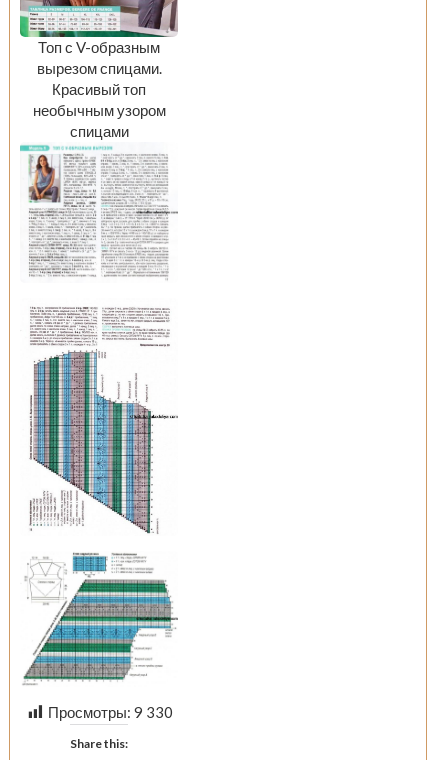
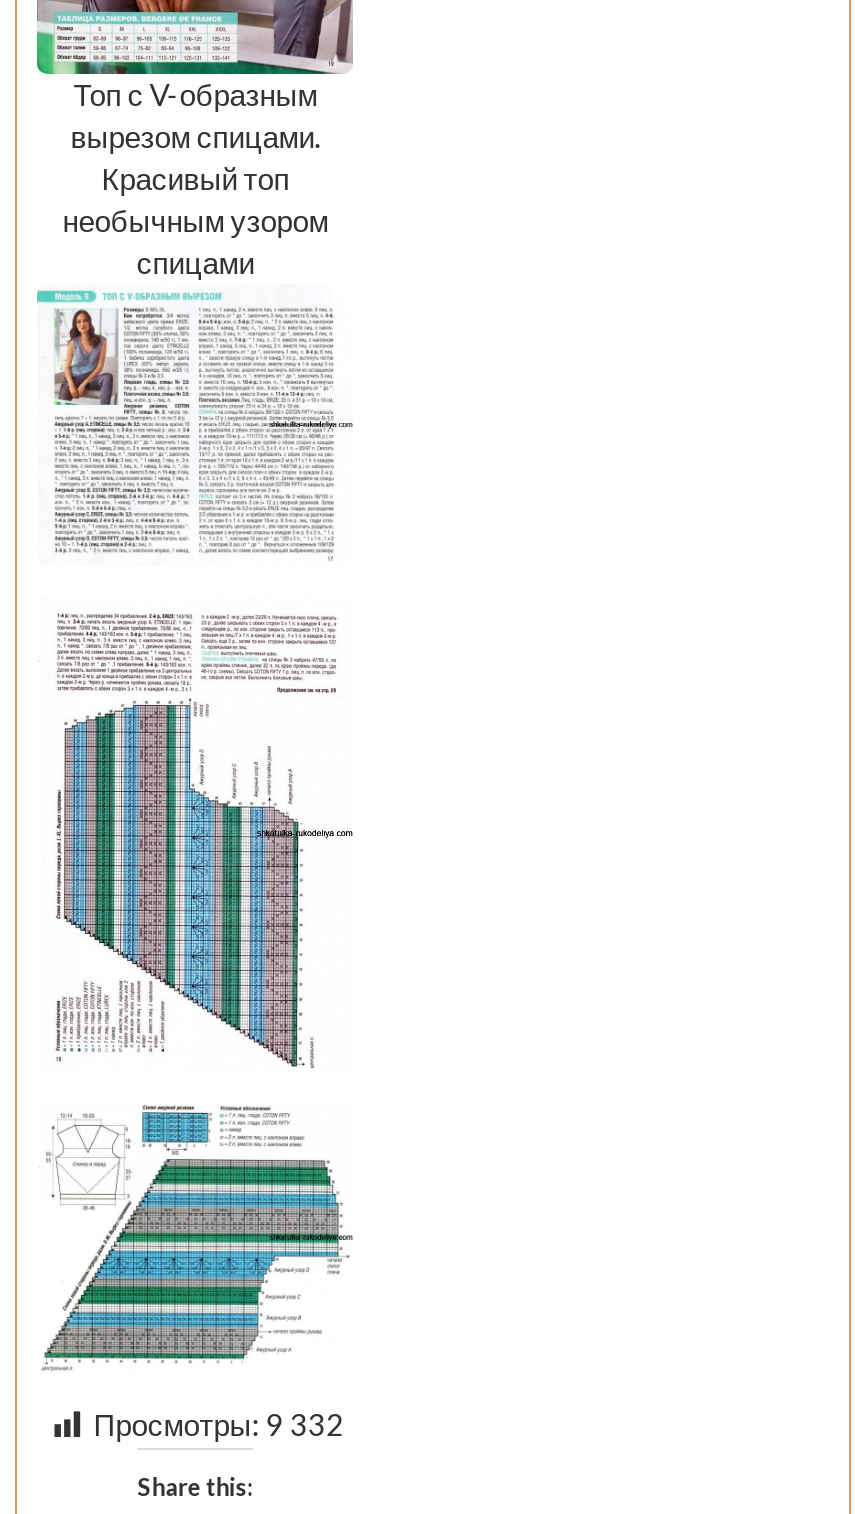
- Просмотры: 9 330
+ Просмотры: 9 332
